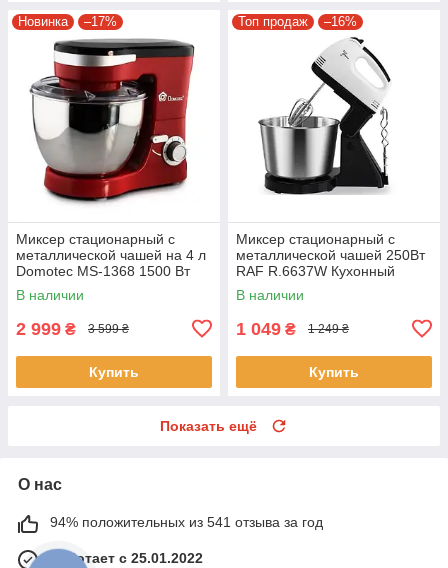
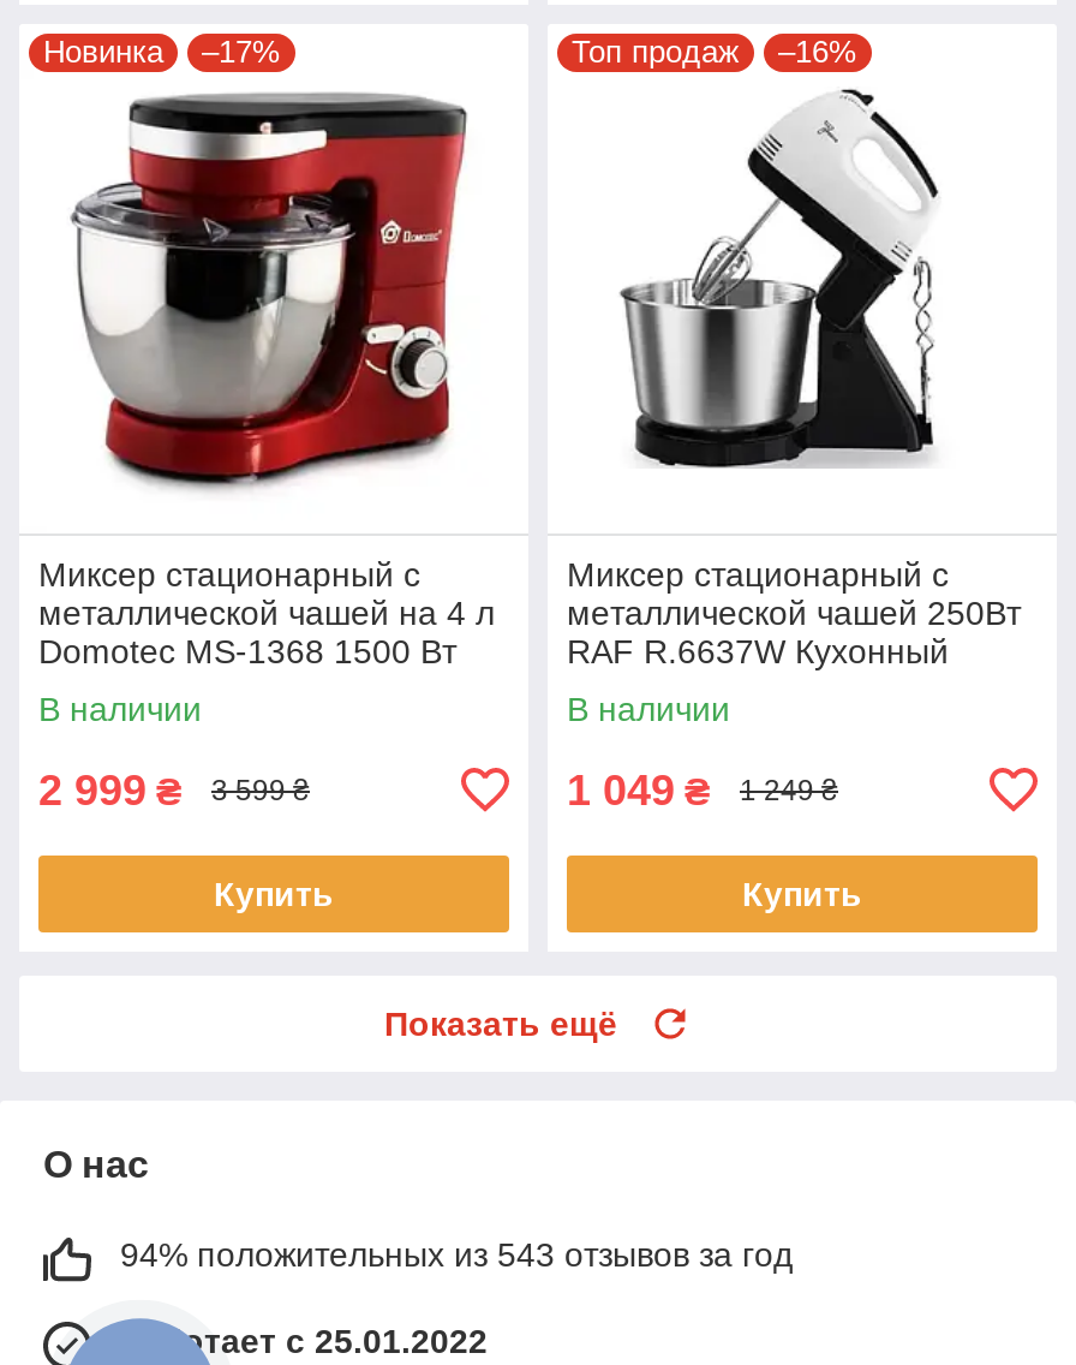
- 94% положительных из 541 отзыва за год
+ 94% положительных из 543 отзывов за год
